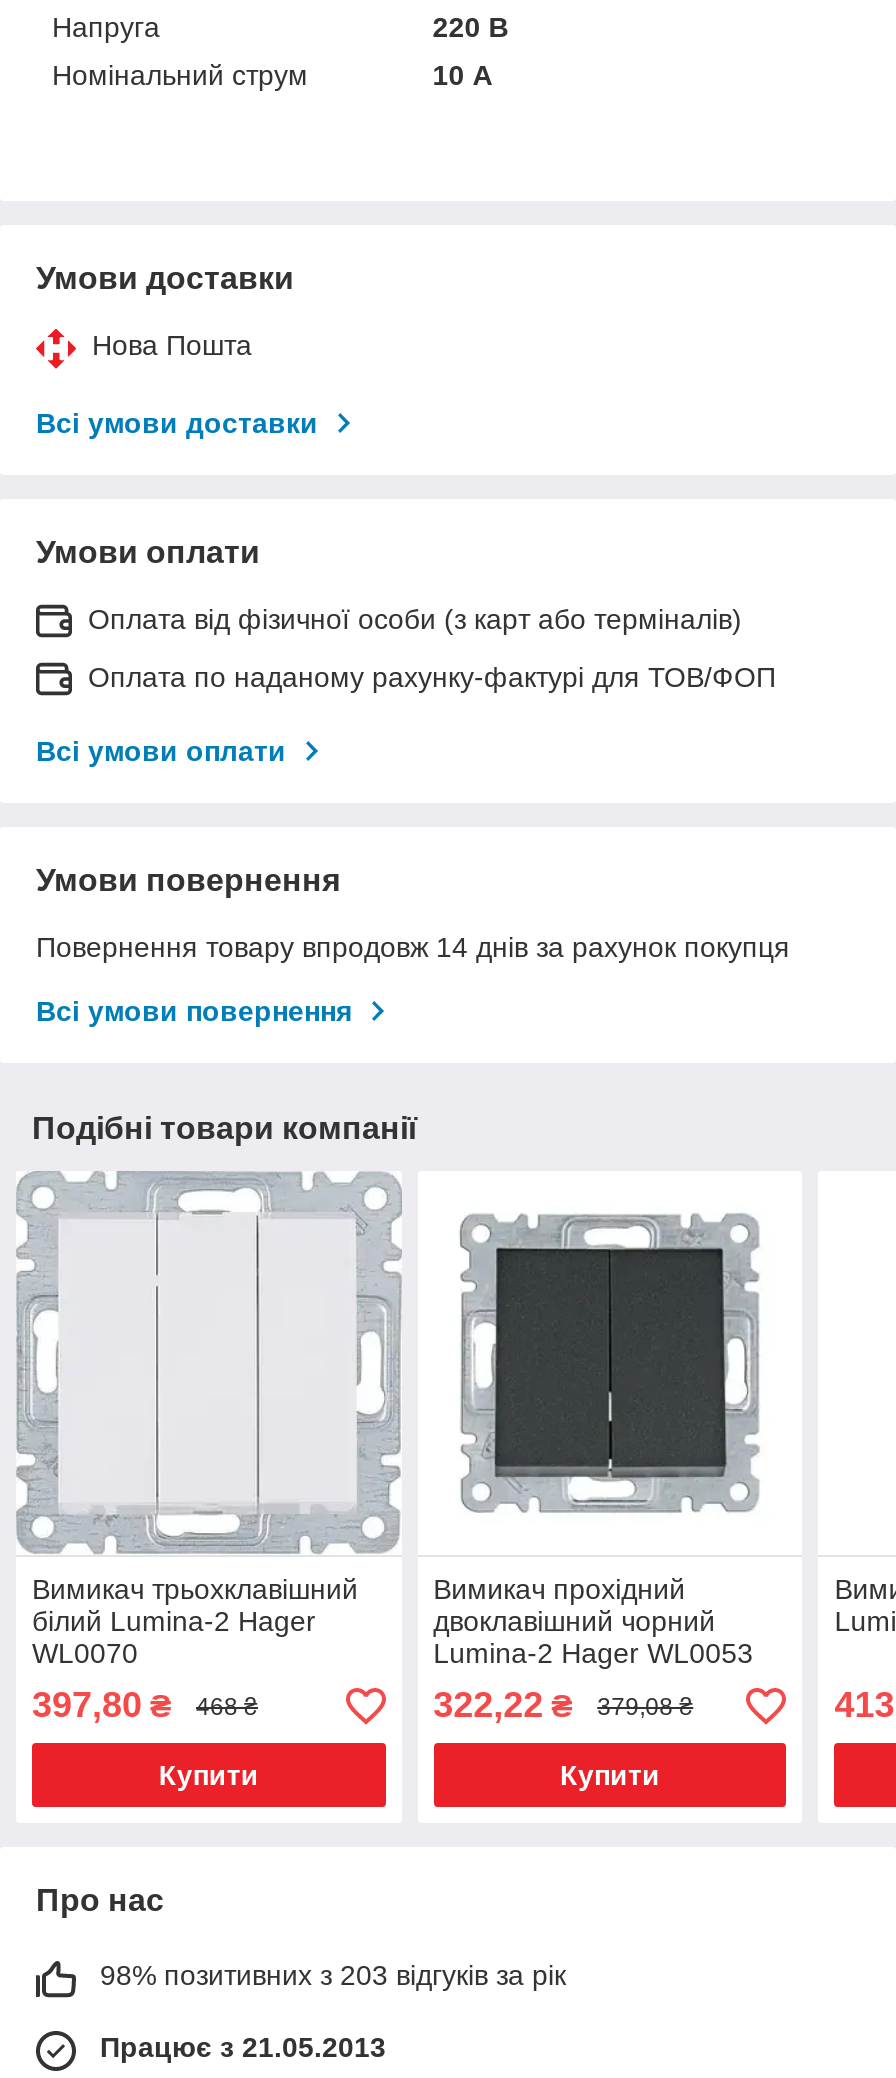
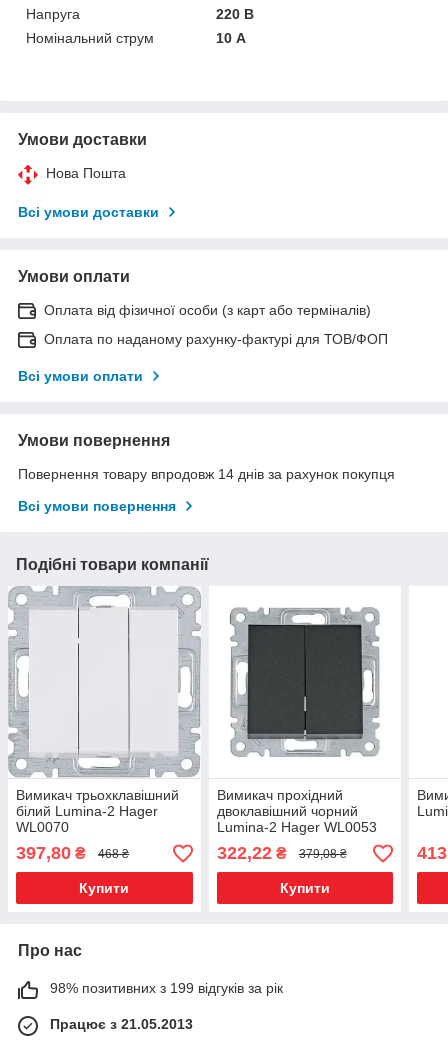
- 98% позитивних з 203 відгуків за рік
+ 98% позитивних з 199 відгуків за рік
